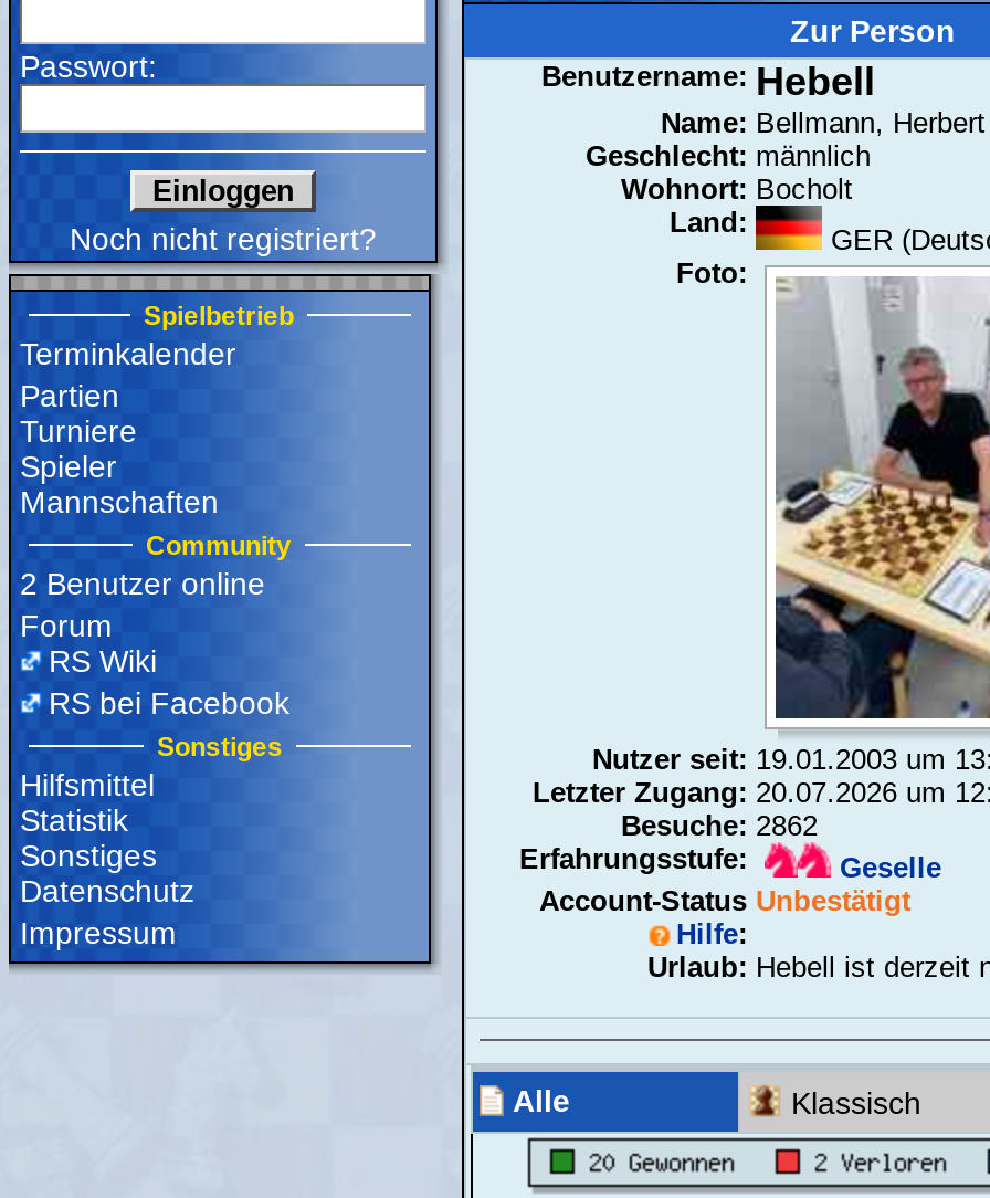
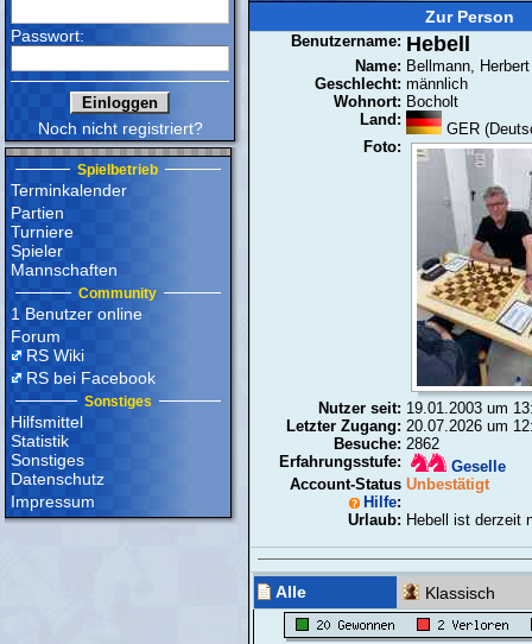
- 2 Benutzer online
+ 1 Benutzer online
